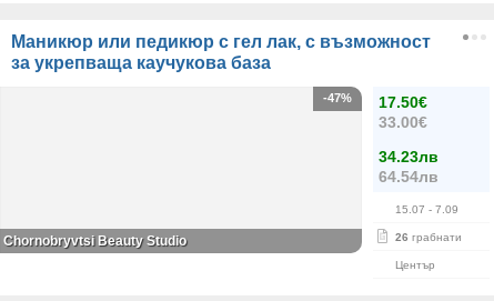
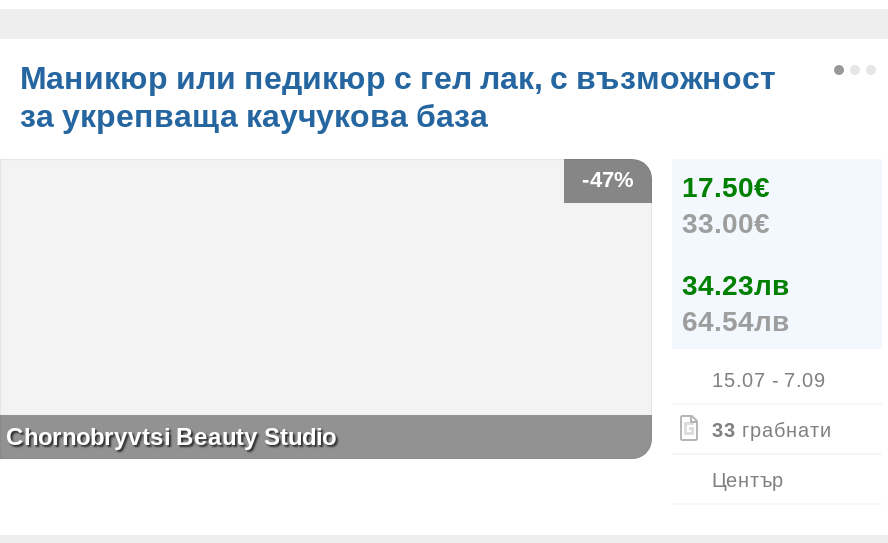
- 26 грабнати
+ 33 грабнати
